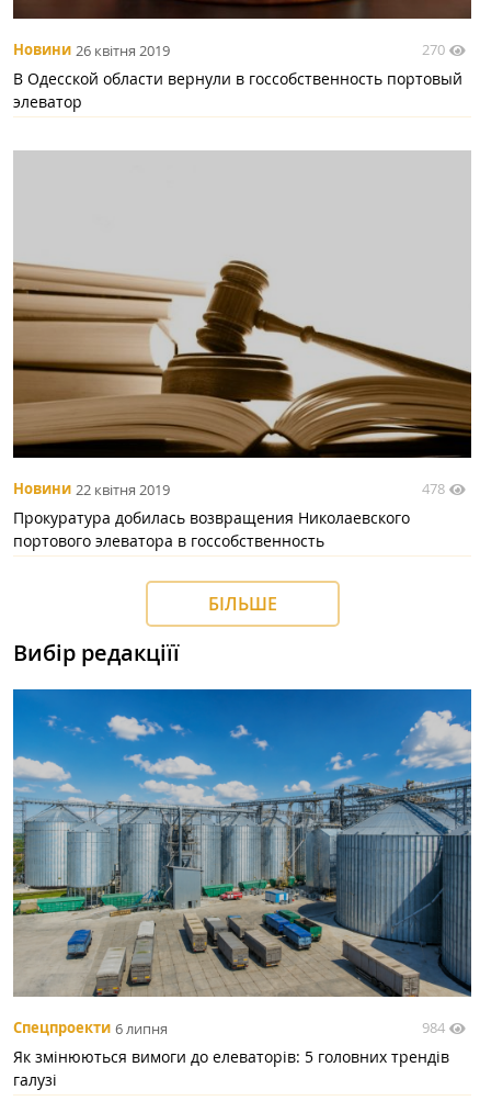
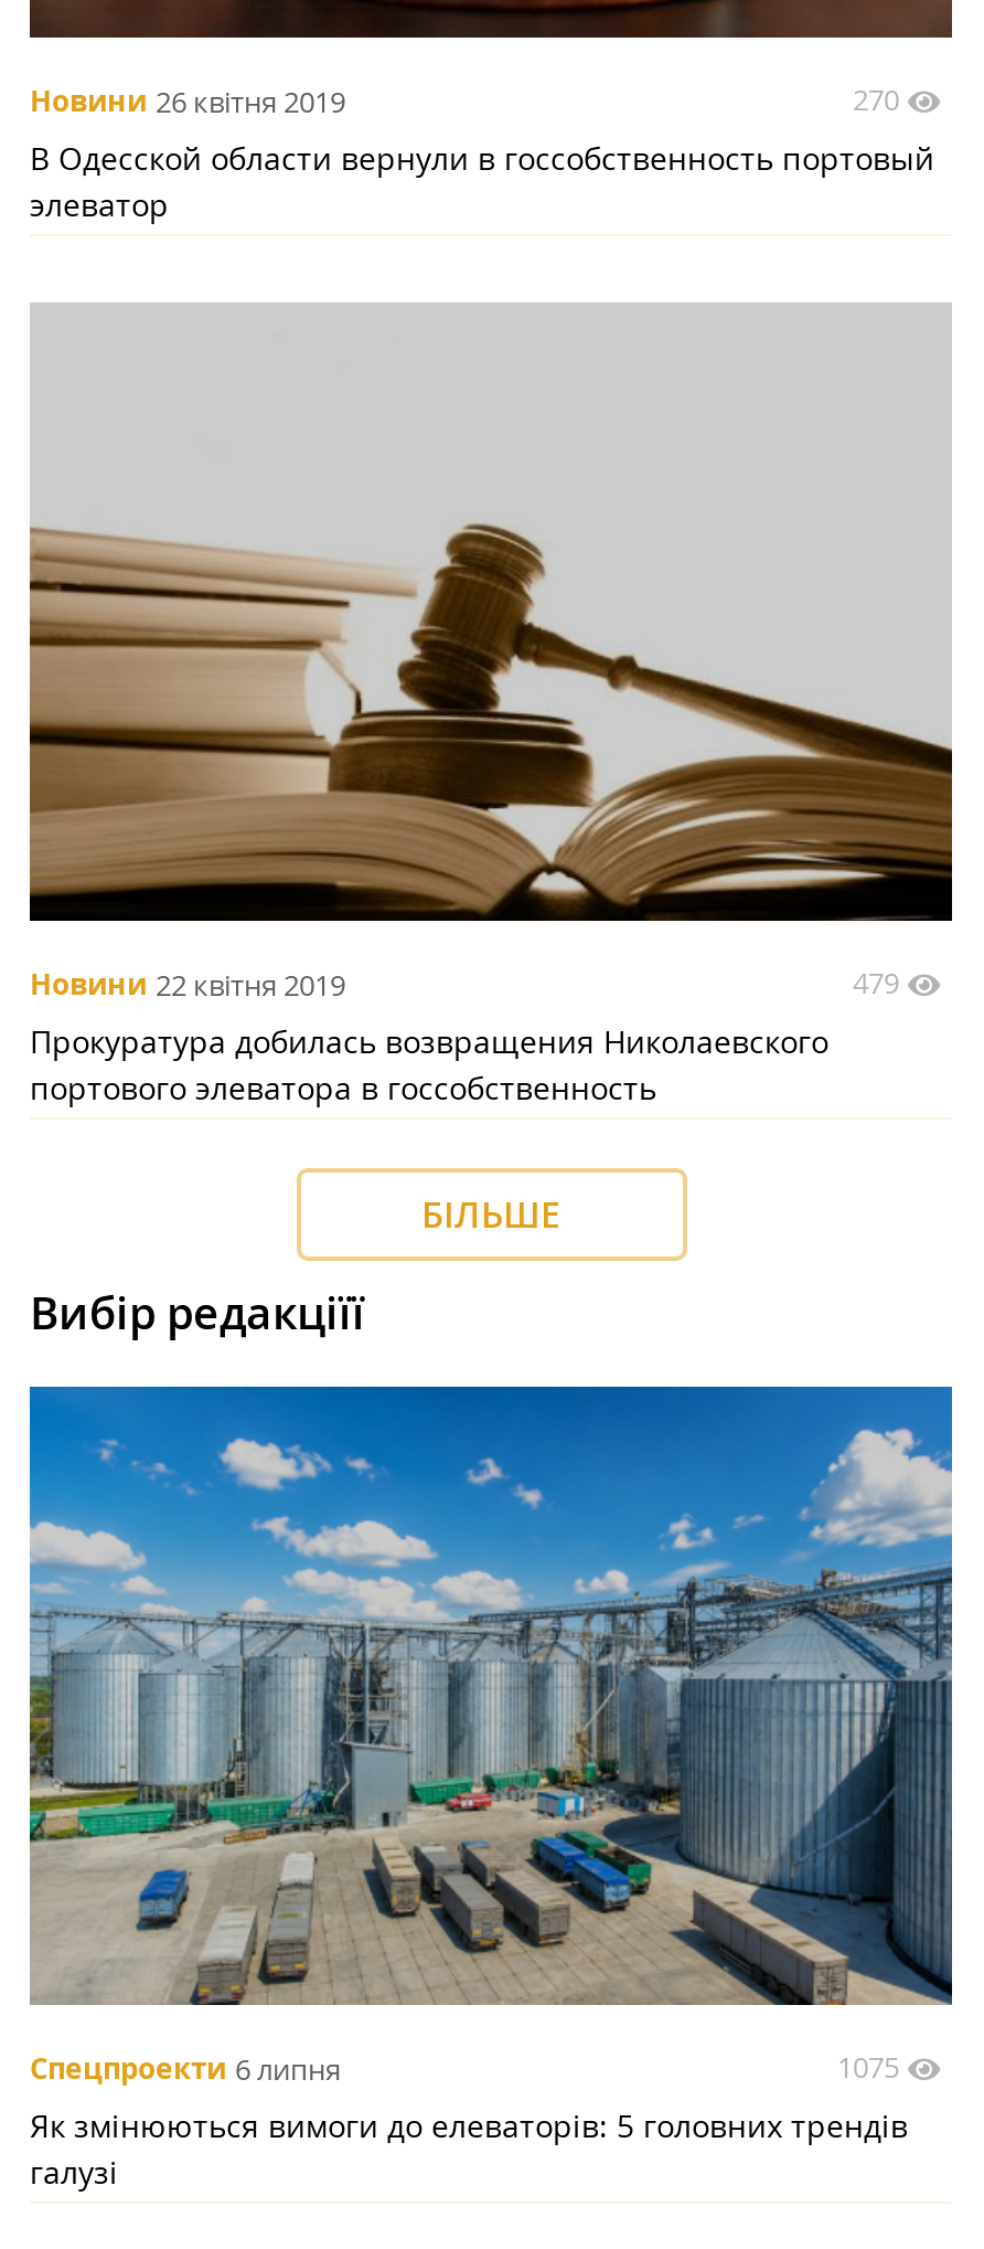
- 478
+ 479

- 984
+ 1075
